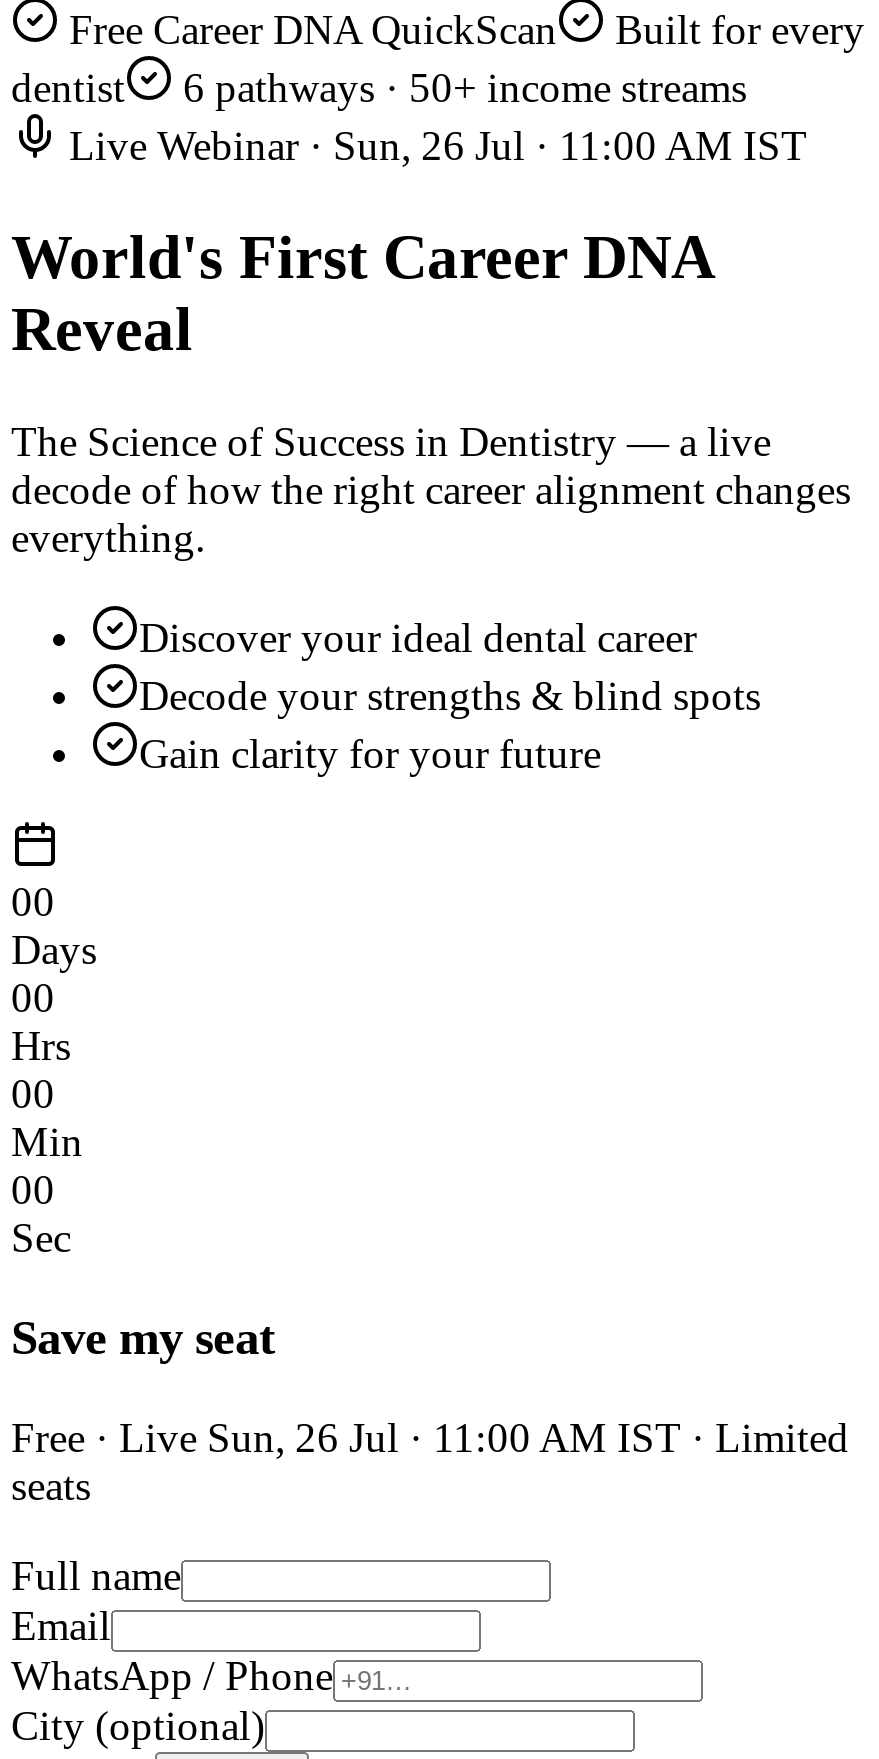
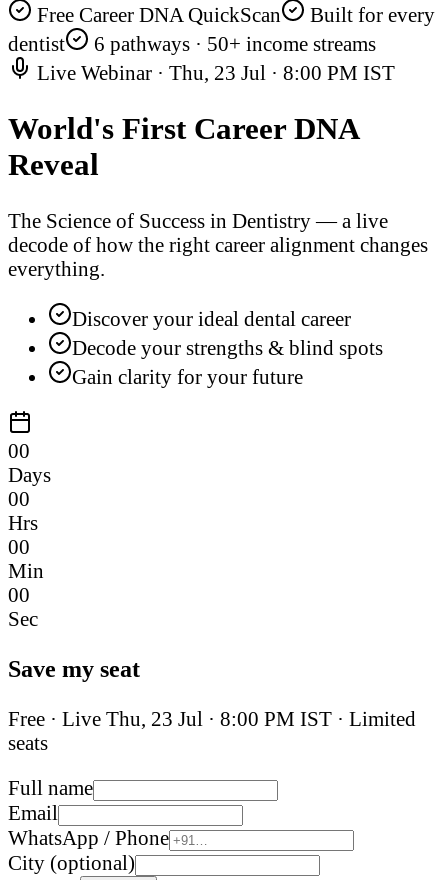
- Live Webinar · Sun, 26 Jul · 11:00 AM IST
+ Live Webinar · Thu, 23 Jul · 8:00 PM IST

- Free · Live Sun, 26 Jul · 11:00 AM IST · Limited
+ Free · Live Thu, 23 Jul · 8:00 PM IST · Limited
